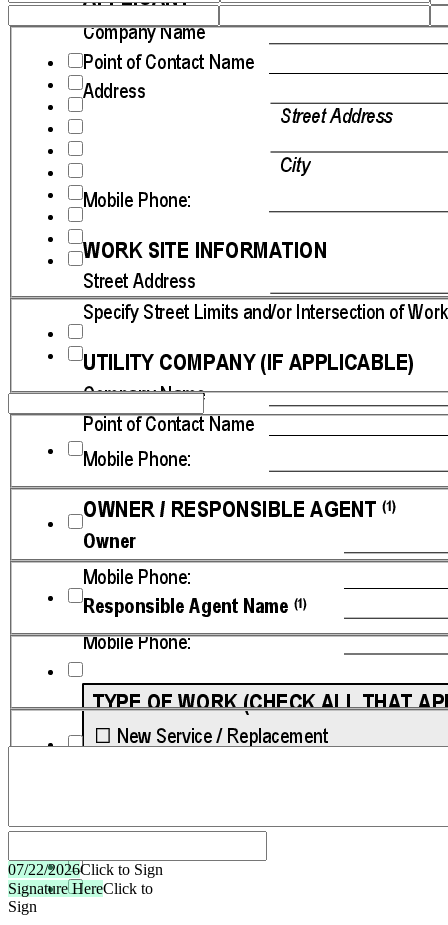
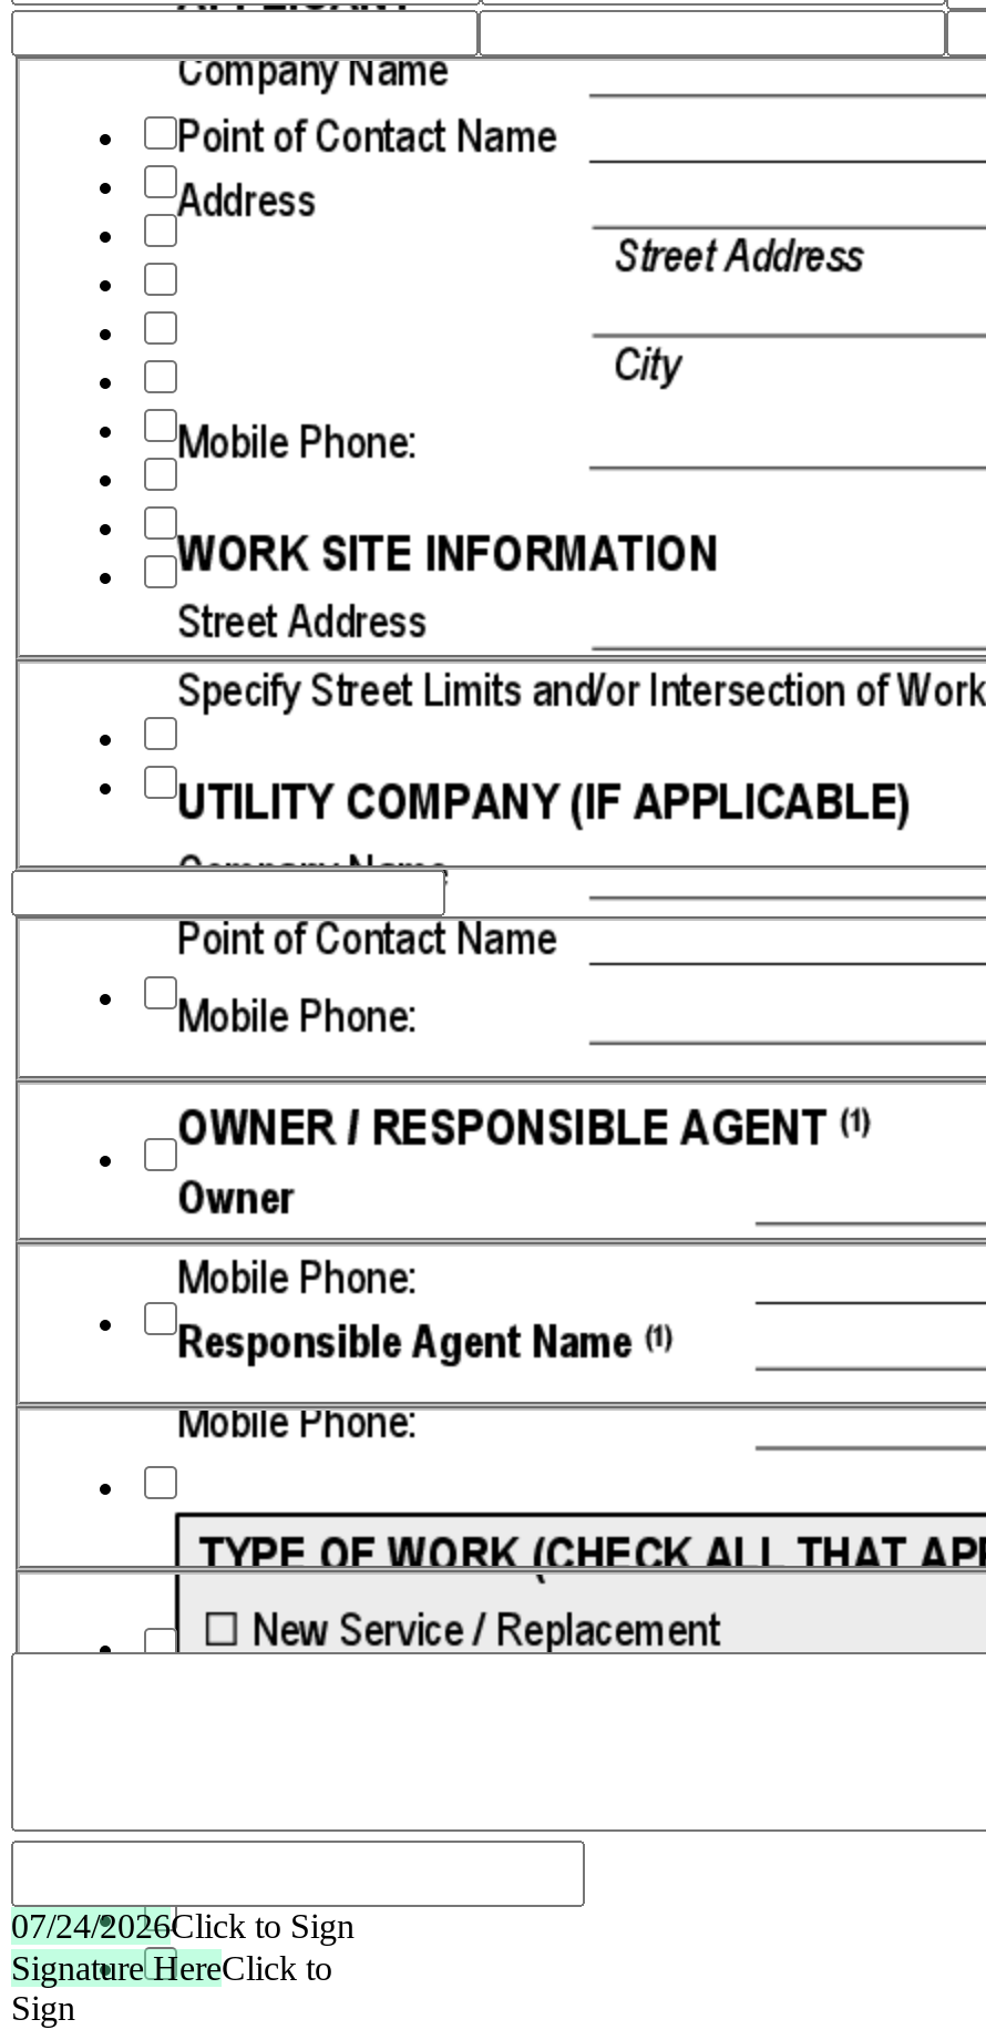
- 07/22/2026Click to Sign
+ 07/24/2026Click to Sign
